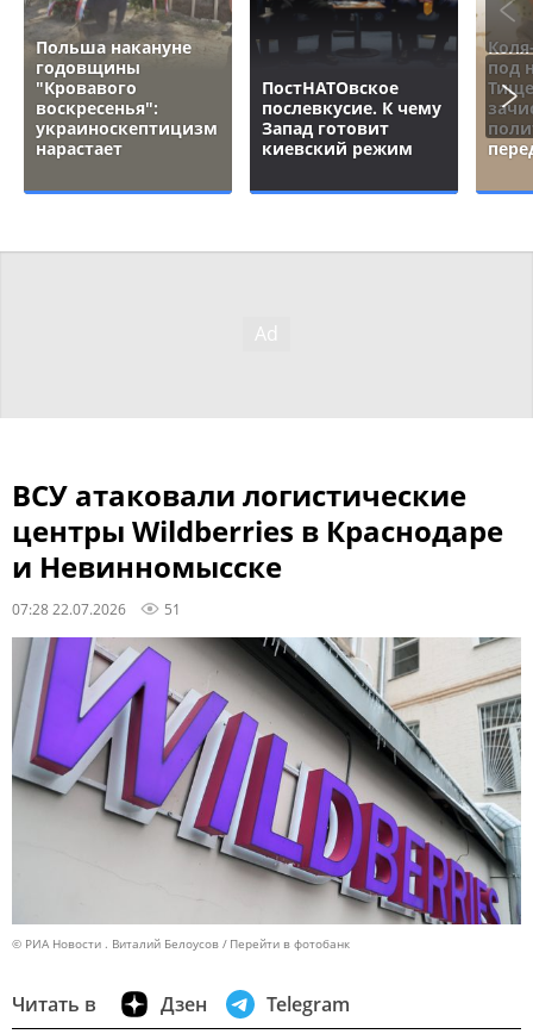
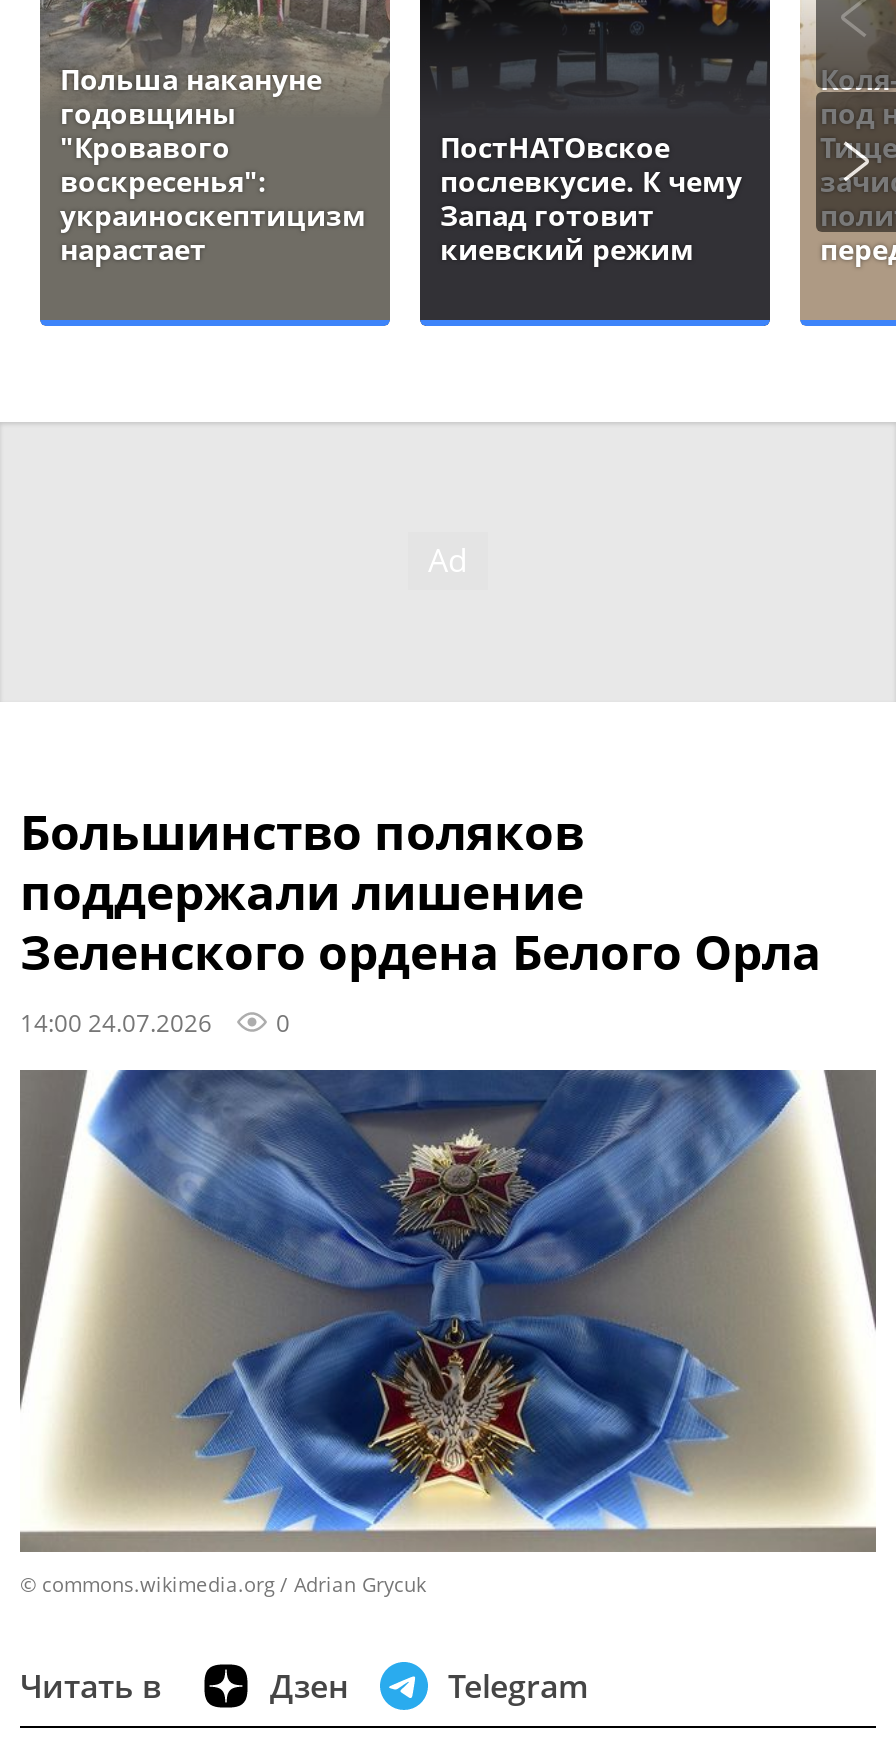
- ВСУ атаковали логистические
- центры Wildberries в Краснодаре
- и Невинномысске
- 07:28 22.07.2026
- 51
+ Большинство поляков
+ поддержали лишение
+ Зеленского ордена Белого Орла
+ 14:00 24.07.2026
+ 0

- [image]
- © РИА Новости . Виталий Белоусов
- Перейти в фотобанк
+ [image]
+ © commons.wikimedia.org / Adrian Grycuk
